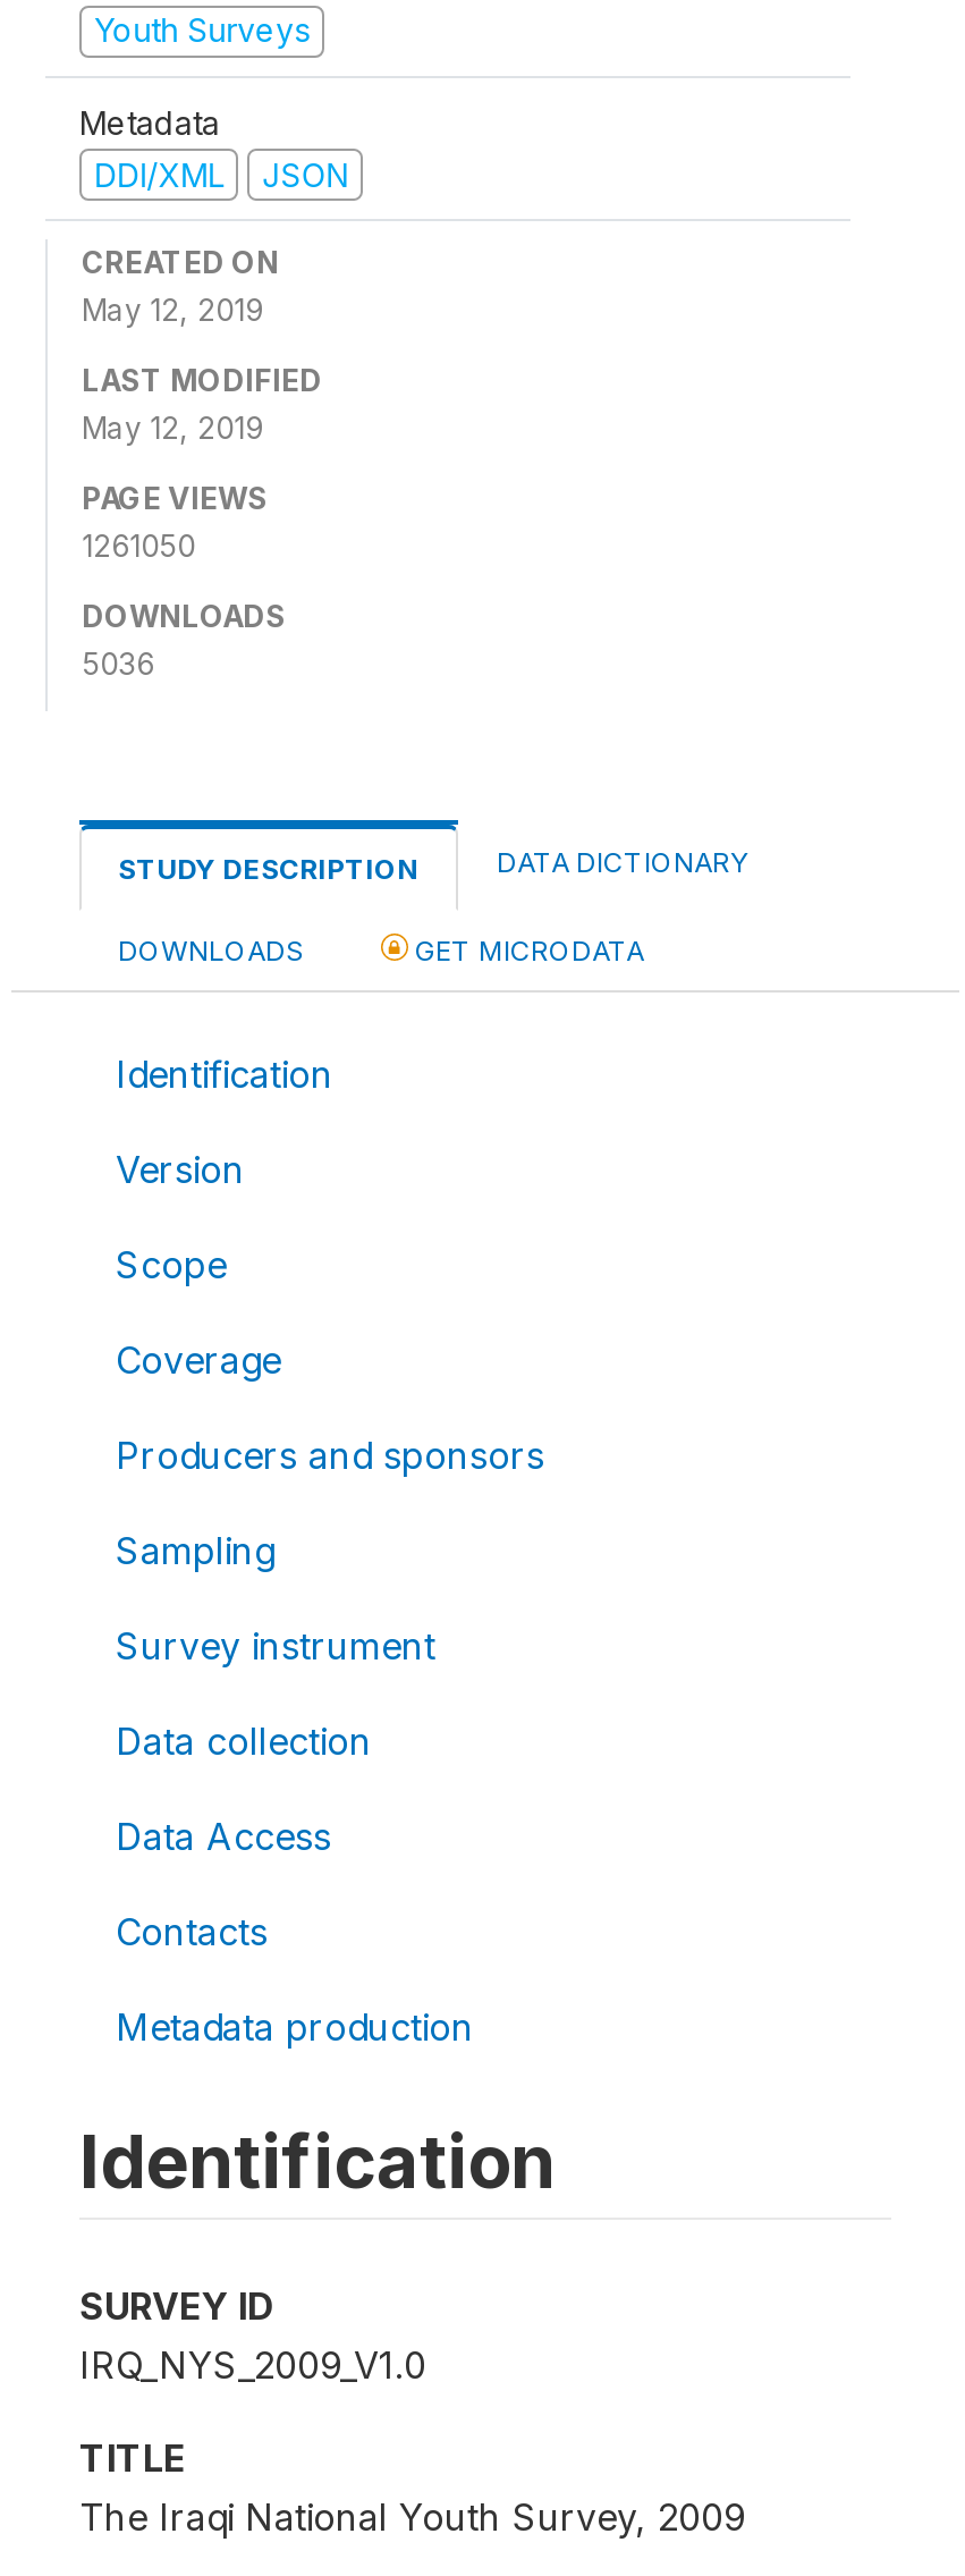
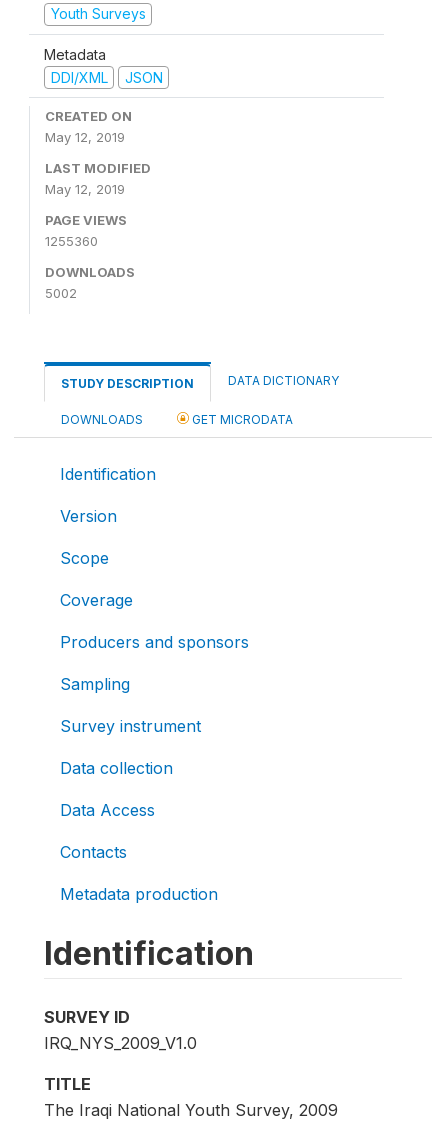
- 1261050
+ 1255360

- 5036
+ 5002
